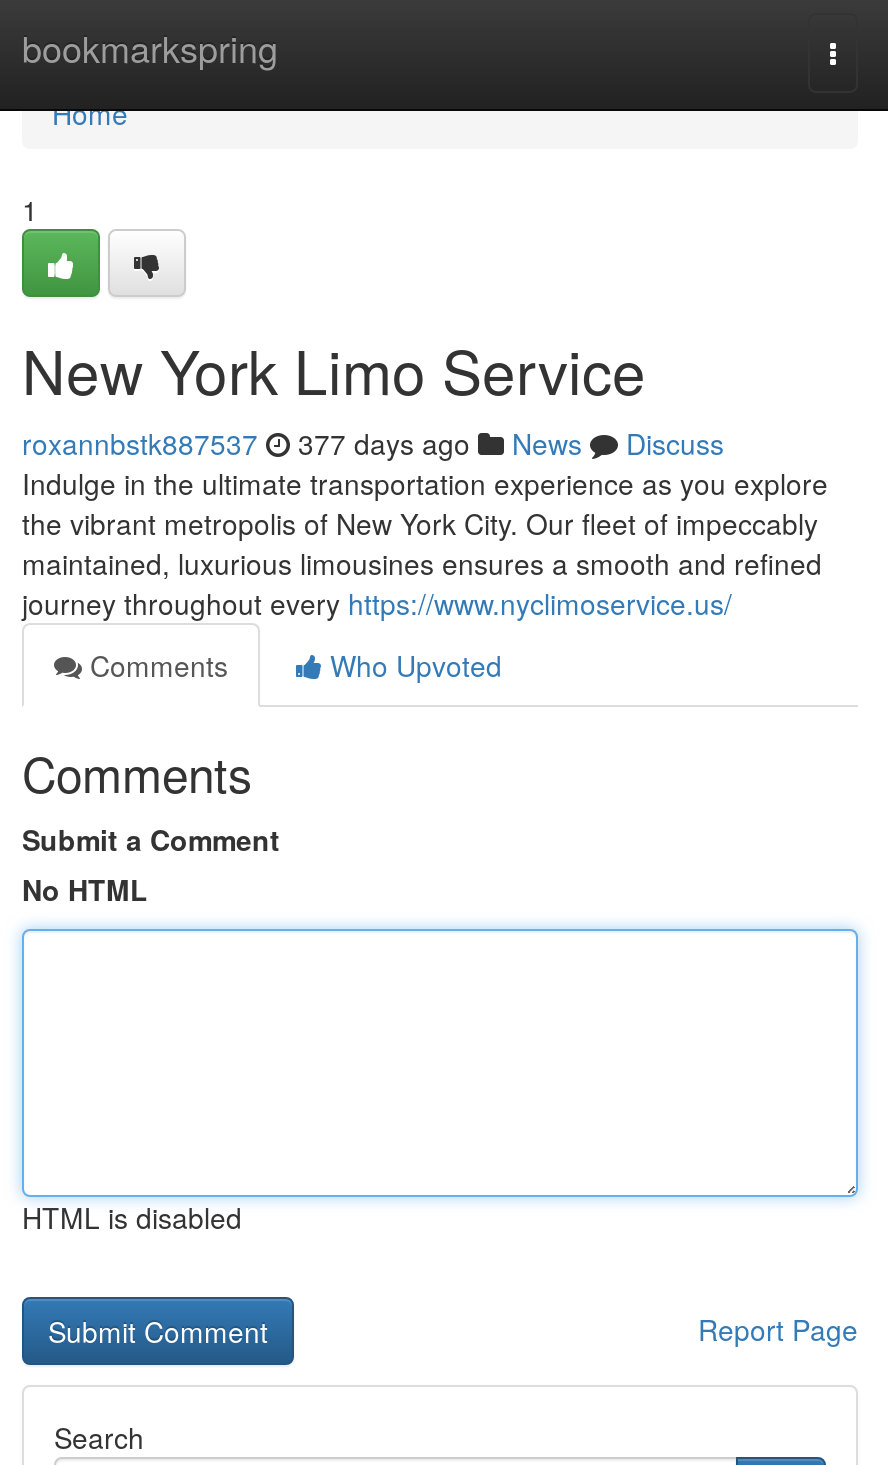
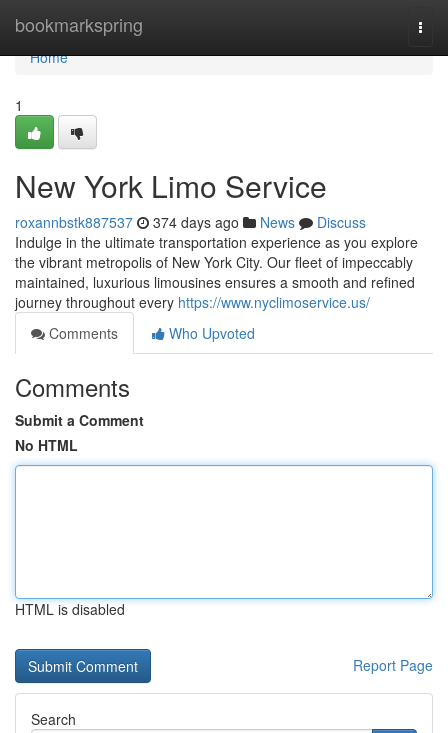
- roxannbstk887537 377 days ago News Discuss
+ roxannbstk887537 374 days ago News Discuss
